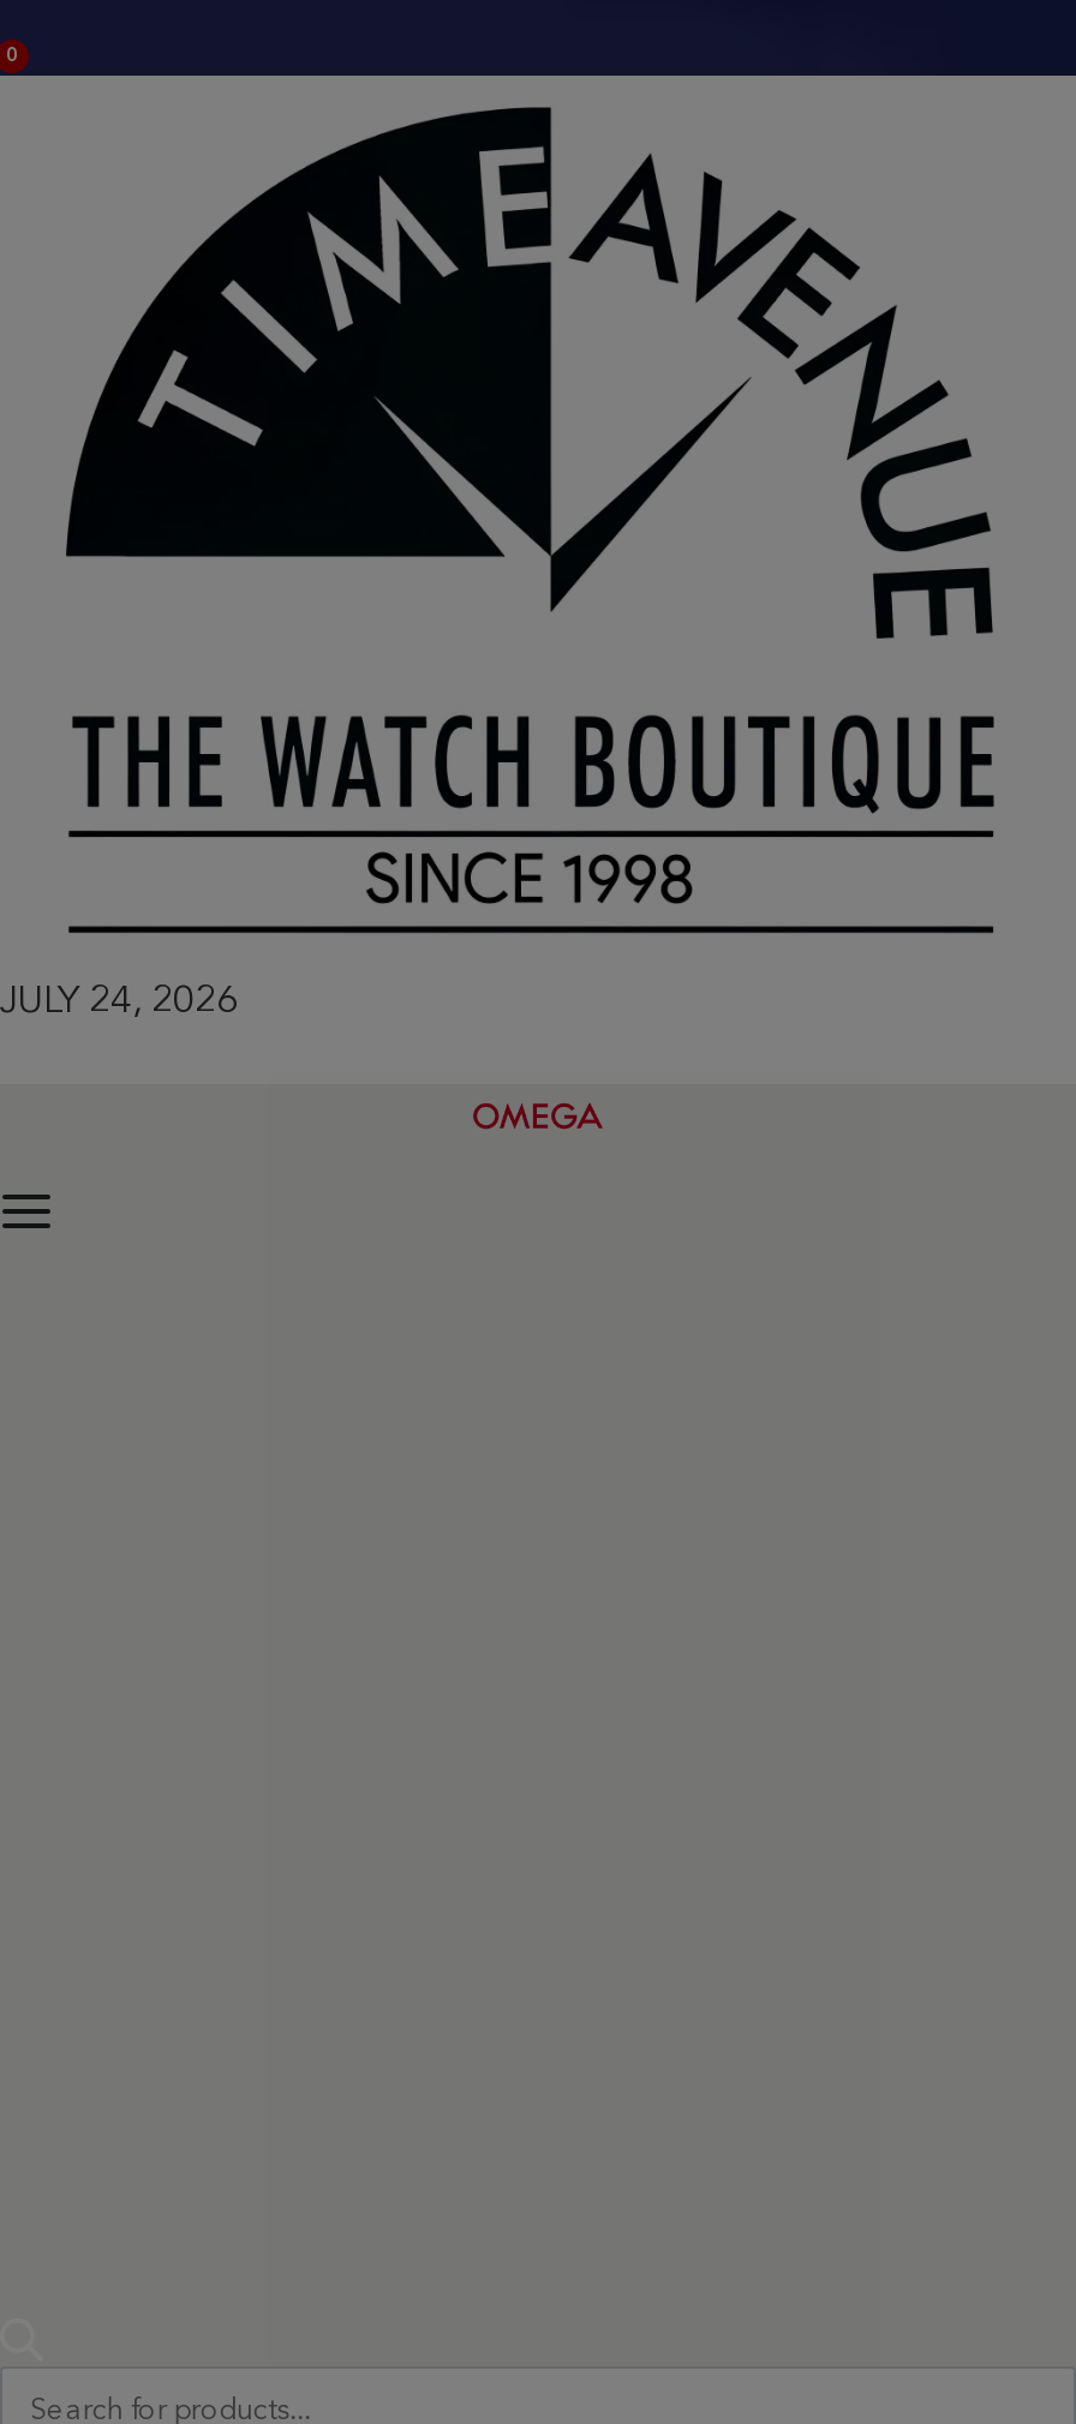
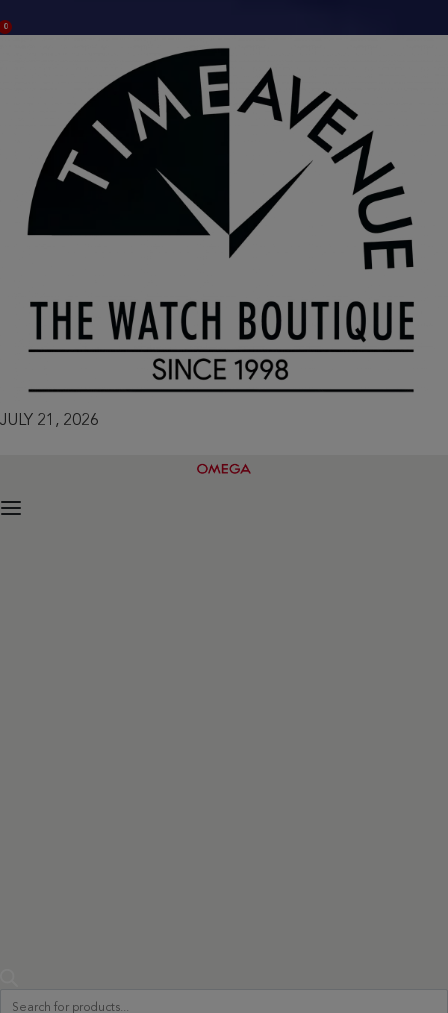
- JULY 24, 2026
+ JULY 21, 2026
